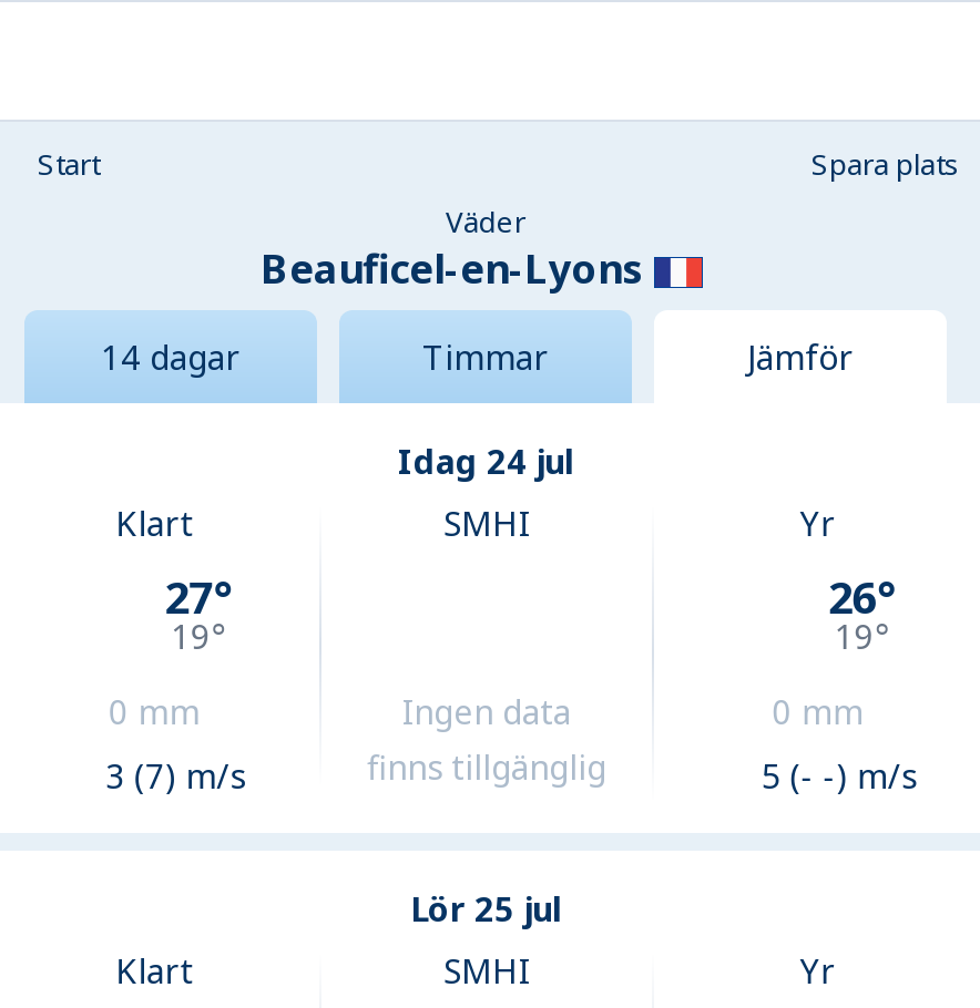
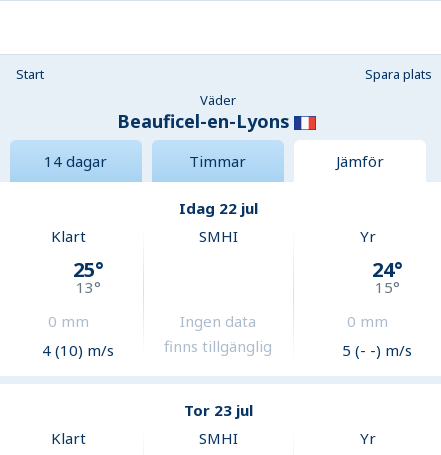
- Idag 24 jul
+ Idag 22 jul

- 27°
+ 25°

- 26°
+ 24°

- 19°
+ 13°

- 19°
+ 15°

- 3 (7) m/s
+ 4 (10) m/s

- Lör 25 jul
+ Tor 23 jul
